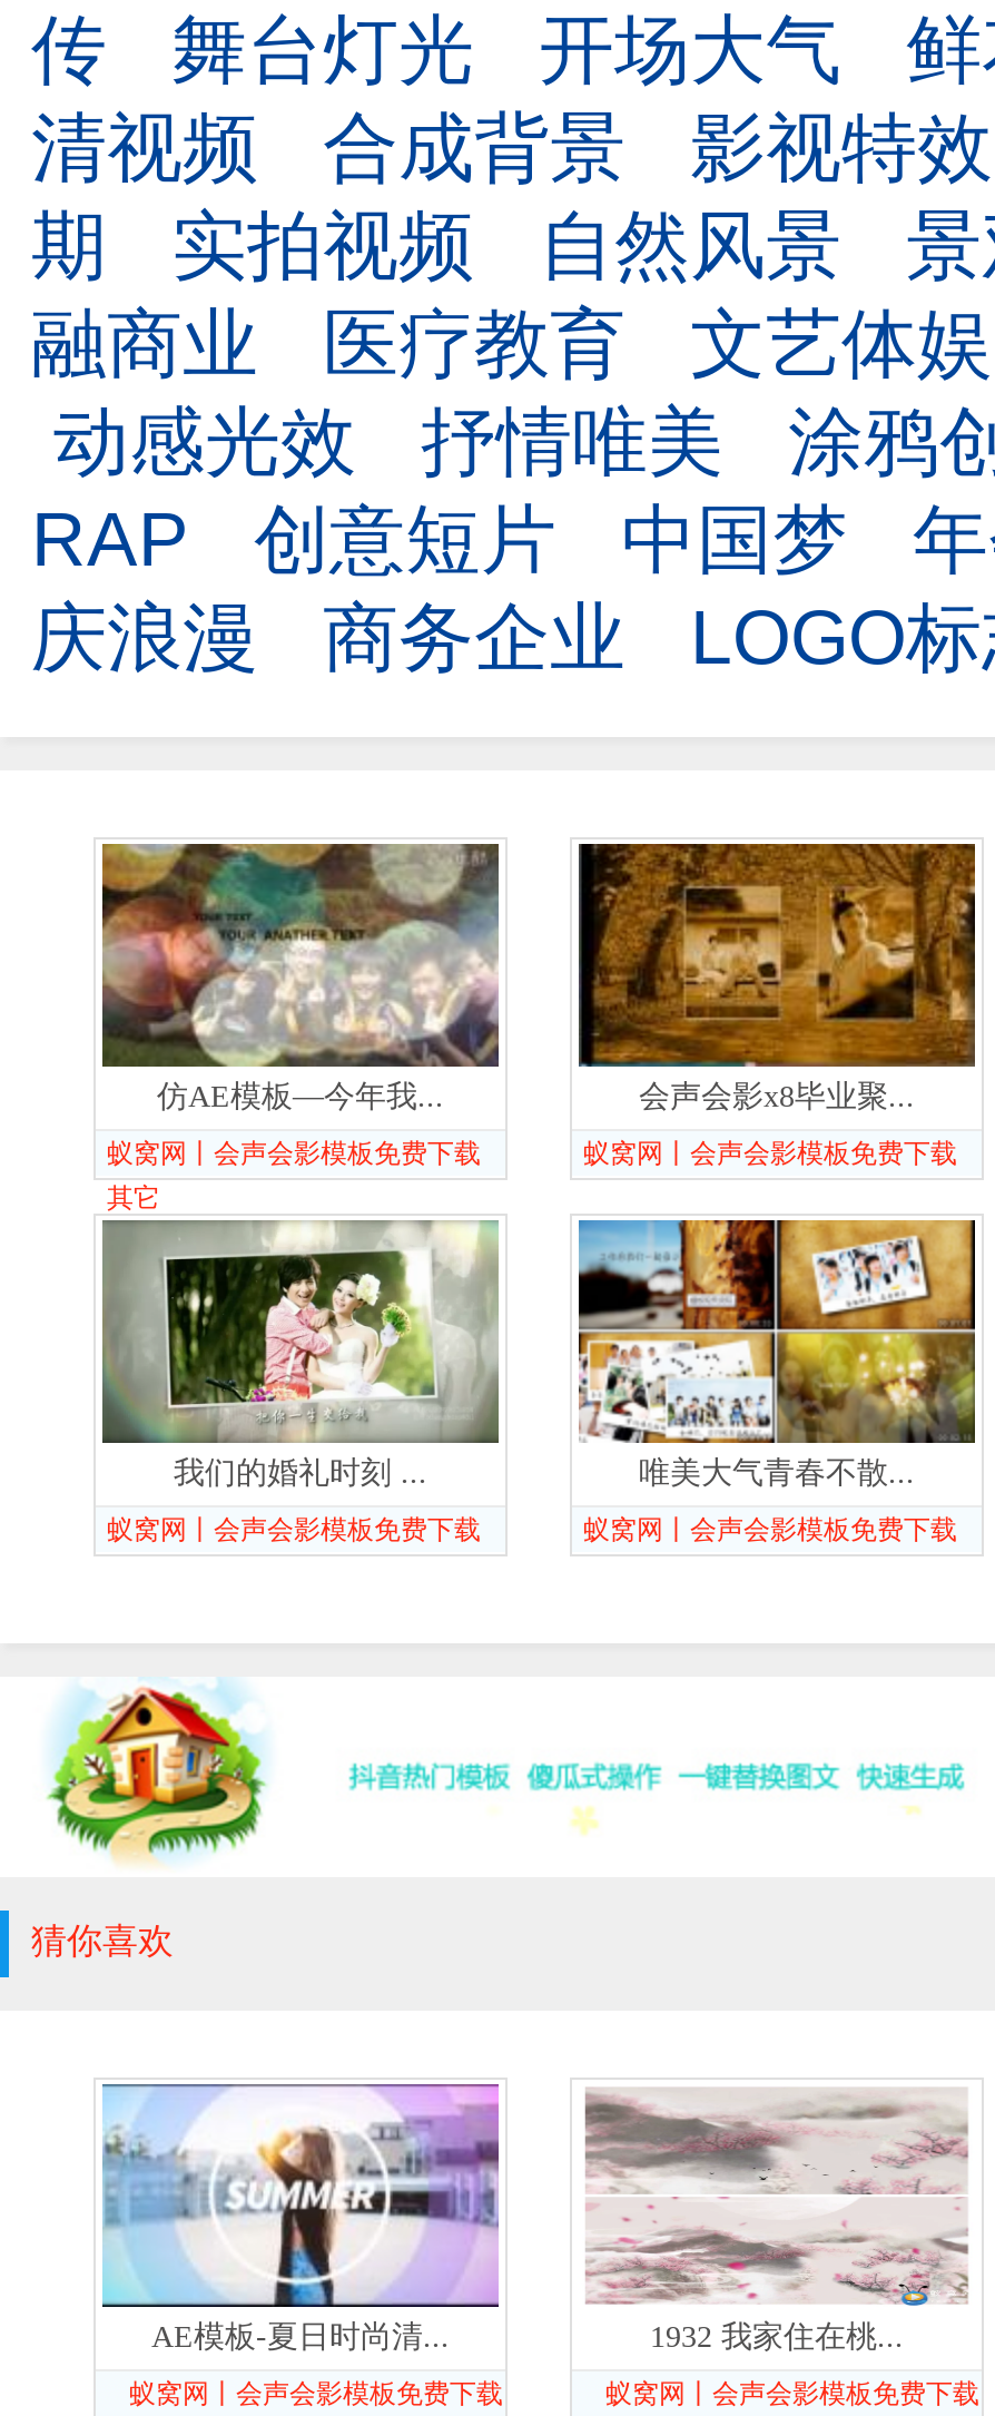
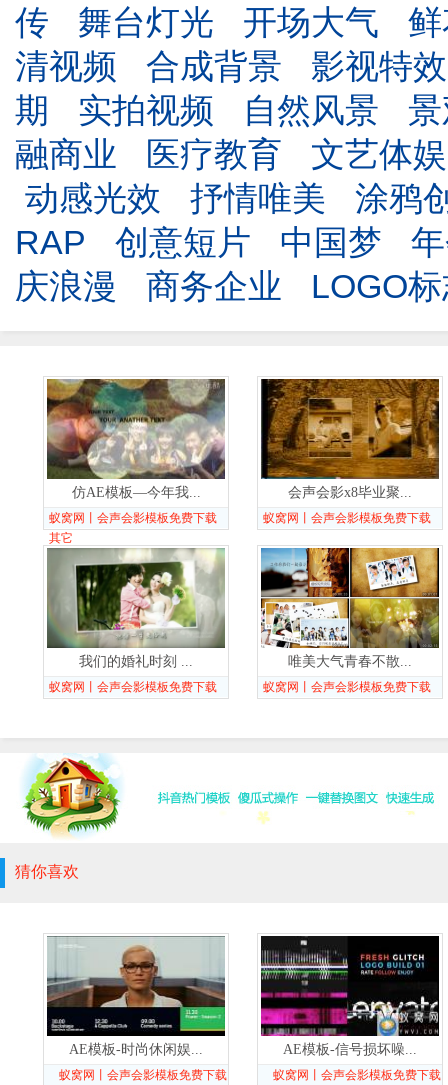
- [image]
- AE模板-夏日时尚清...
+ [image]
+ AE模板-时尚休闲娱...

- [image]
- 1932 我家住在桃...
+ [image]
+ AE模板-信号损坏噪...
